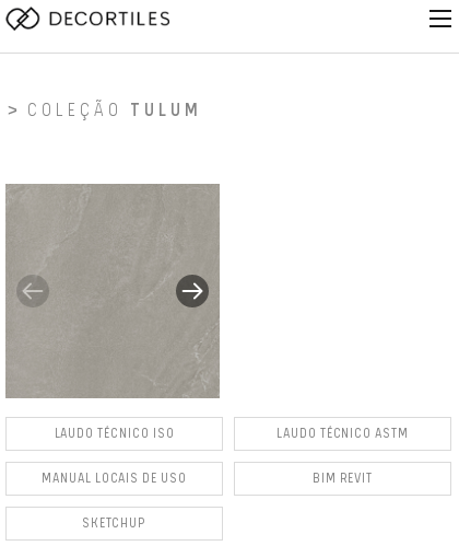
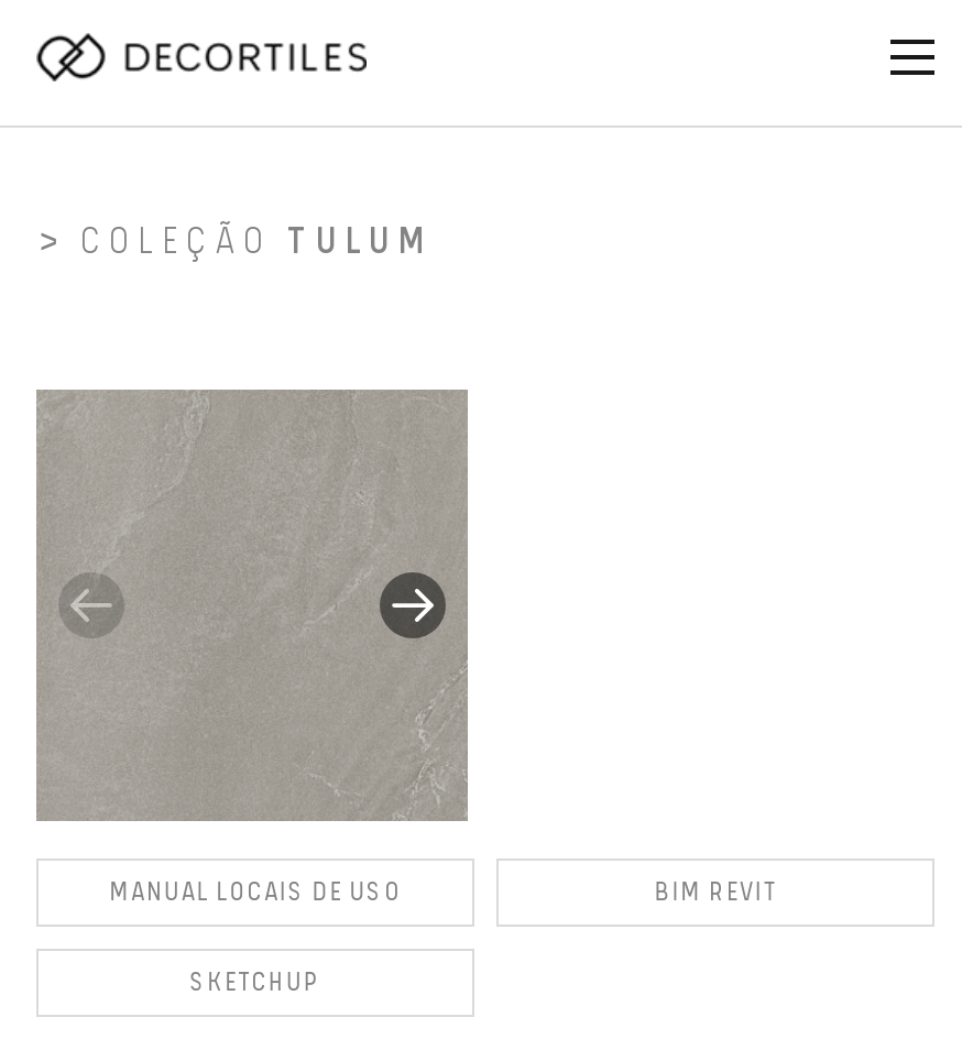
- LAUDO TÉCNICO ISO
- LAUDO TÉCNICO ASTM
